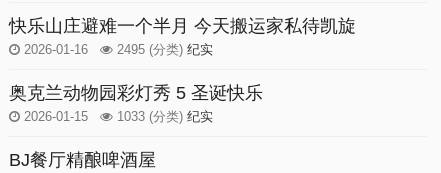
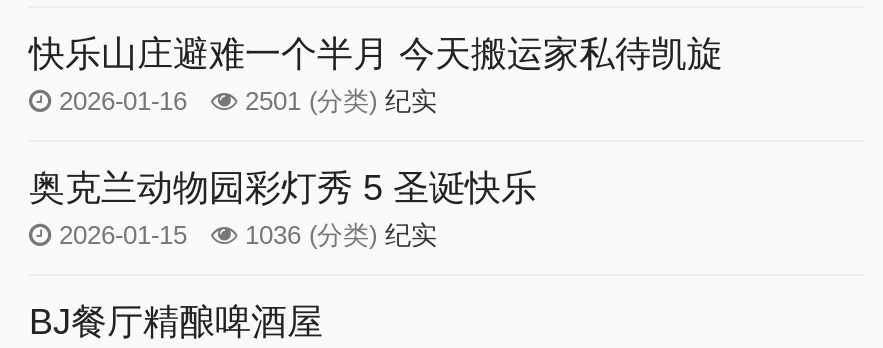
- 2026-01-16 2495 (分类)纪实
+ 2026-01-16 2501 (分类)纪实

- 2026-01-15 1033 (分类)纪实
+ 2026-01-15 1036 (分类)纪实
